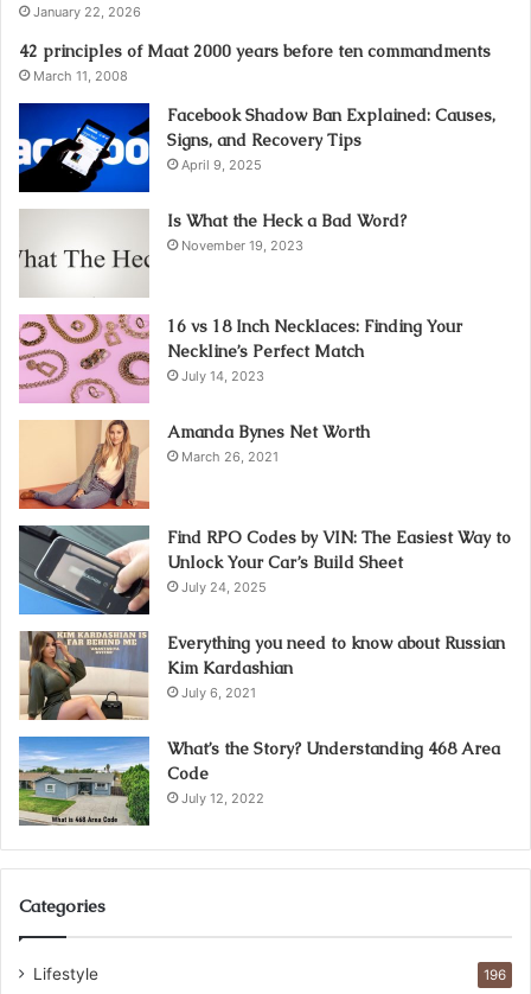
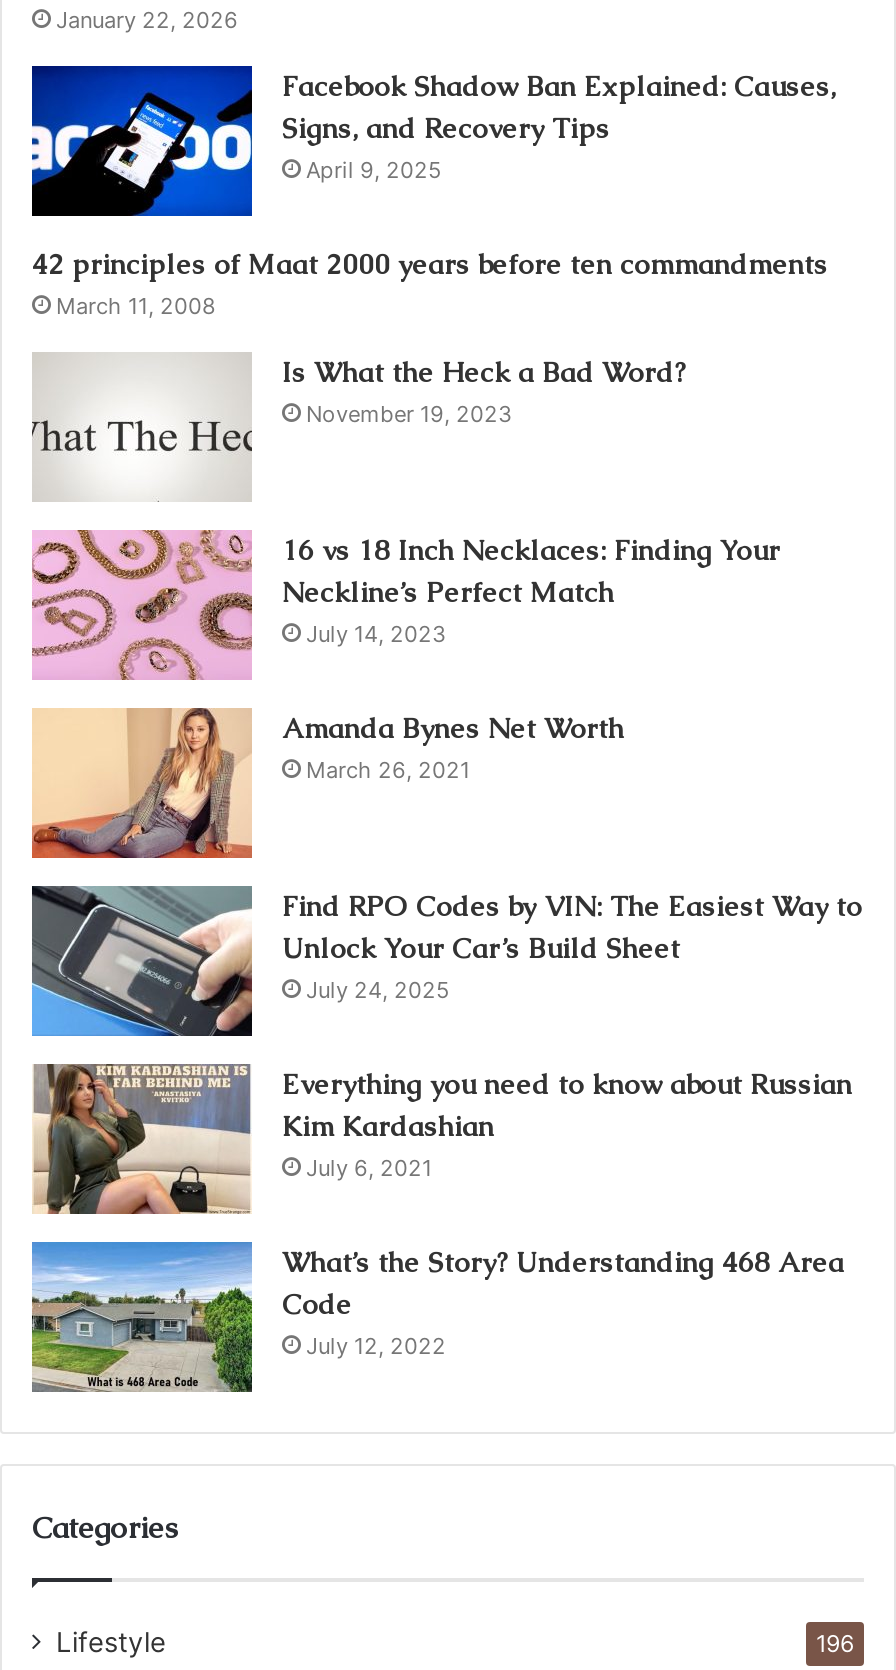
moved down: 42 principles of Maat 2000 years before ten commandments | March 11, 2008

moved up: [image] | Facebook Shadow Ban Explained: Causes, | Signs, and Recovery Tips | April 9, 2025
